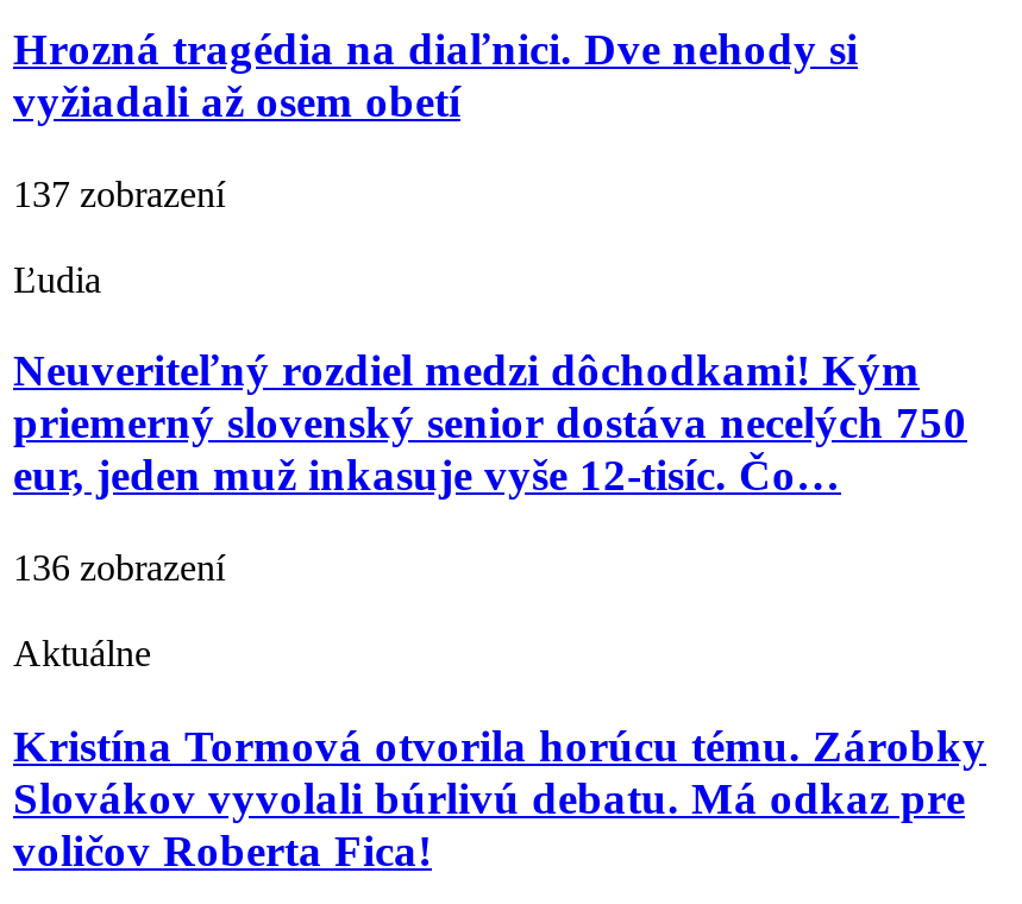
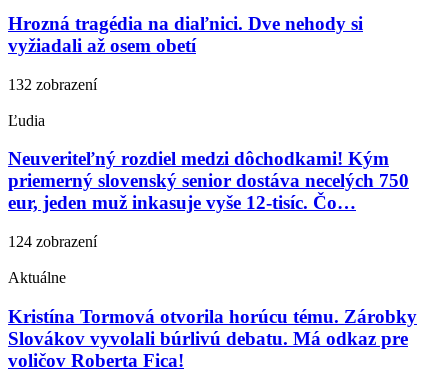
- 137 zobrazení
+ 132 zobrazení

- 136 zobrazení
+ 124 zobrazení
